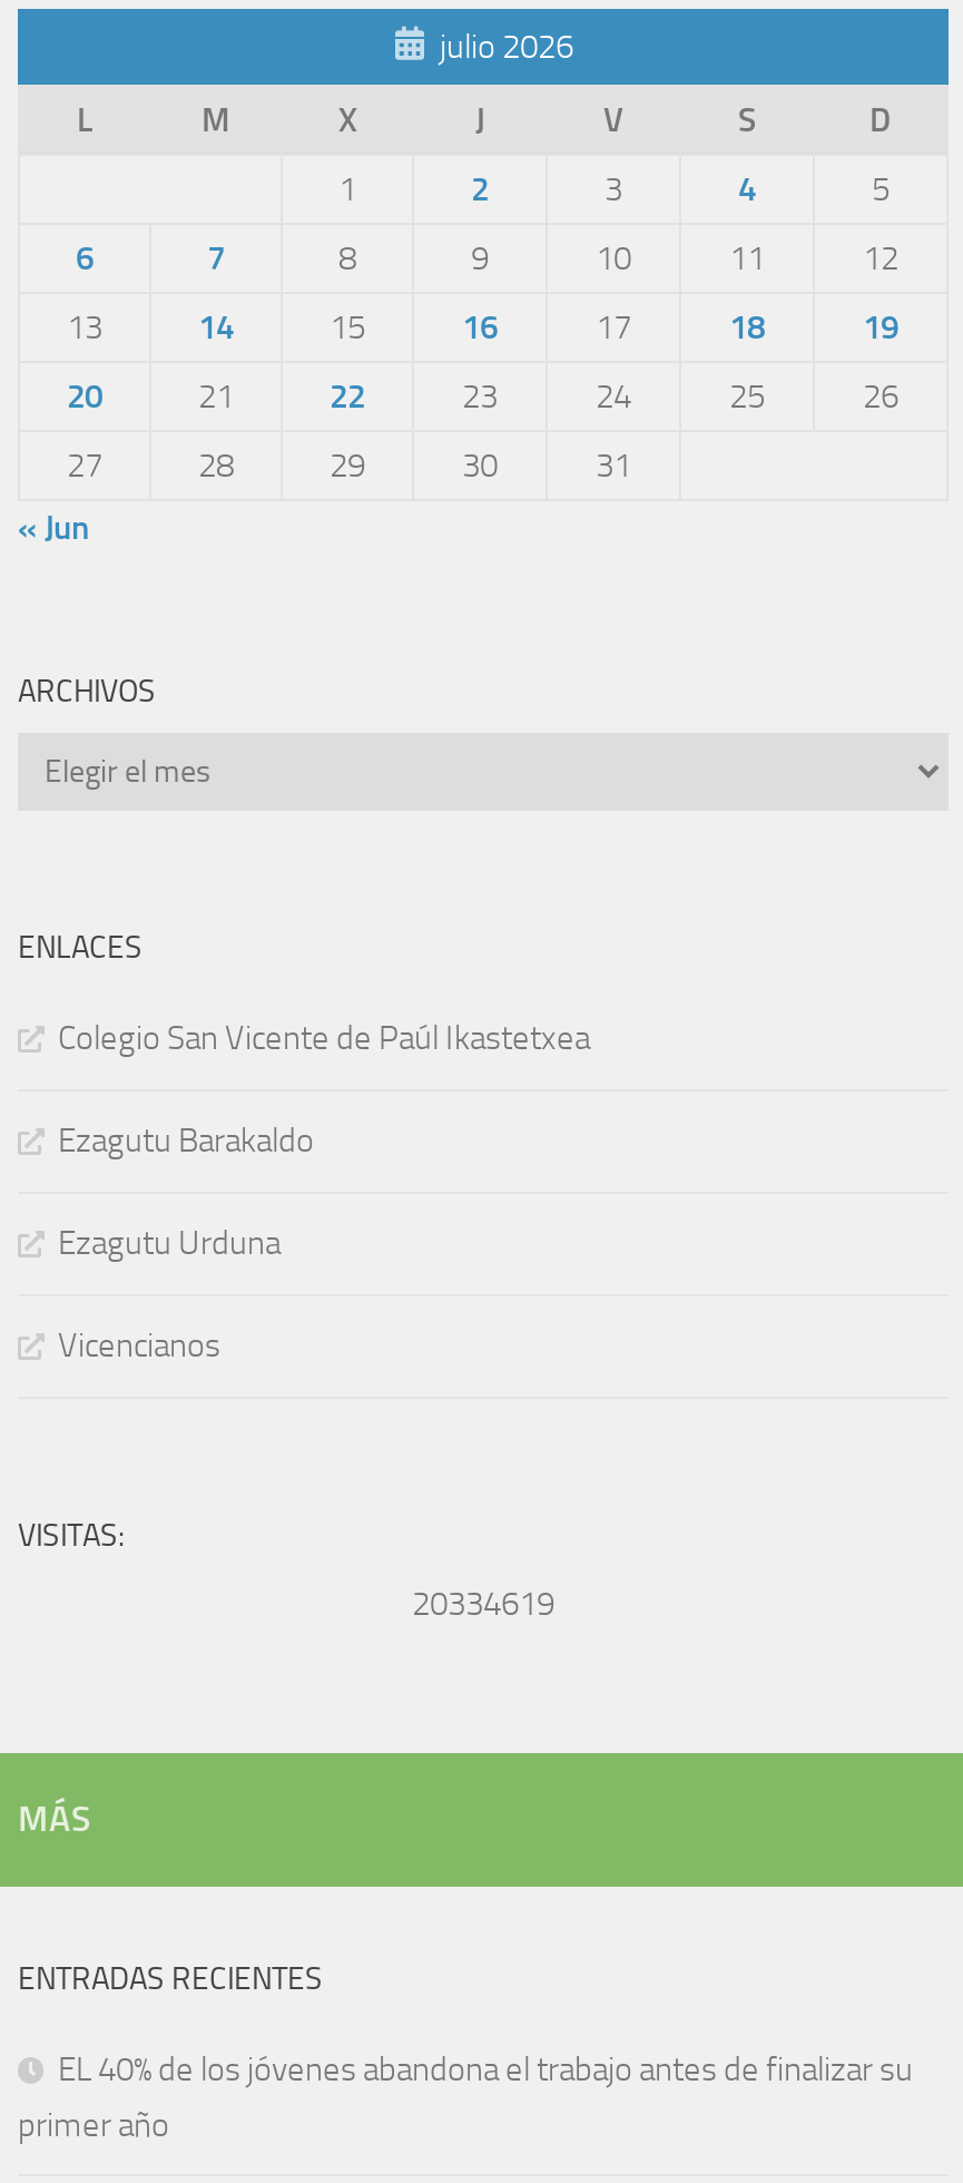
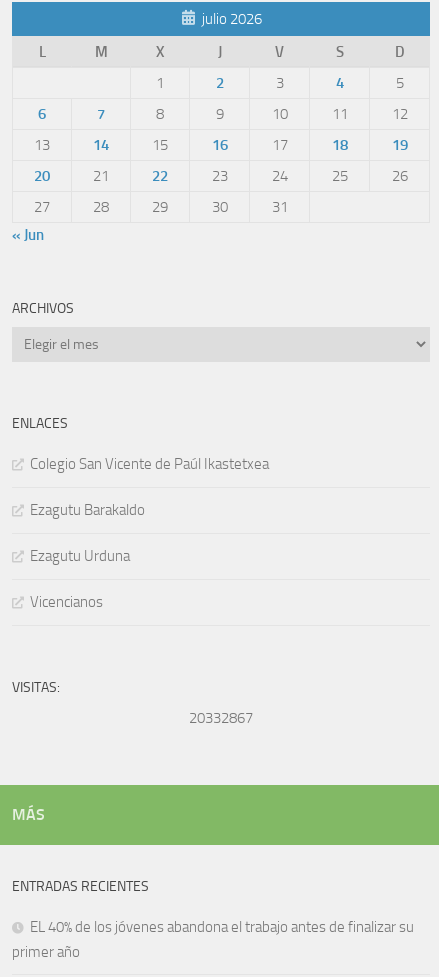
- 20334619
+ 20332867
